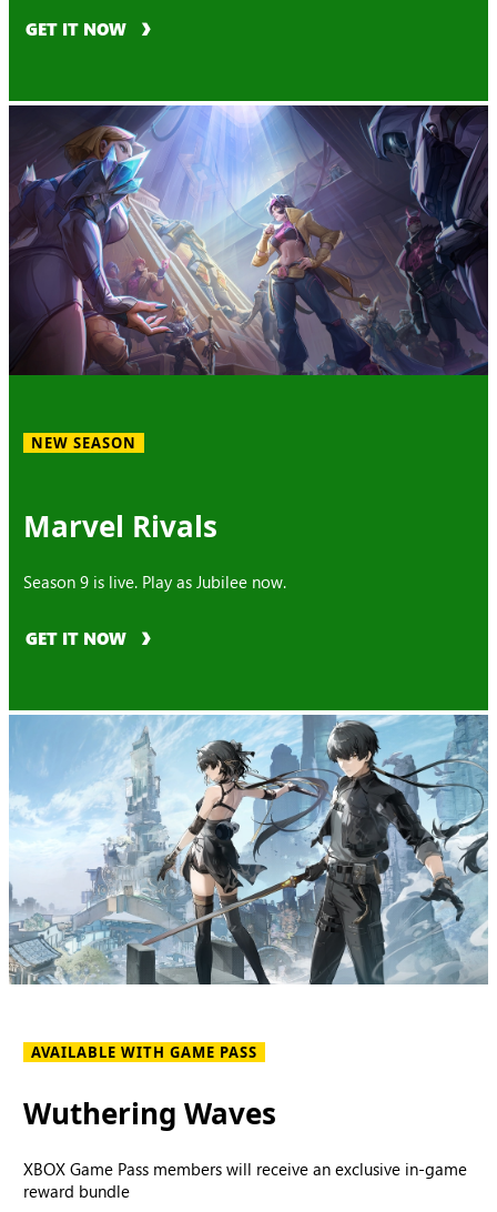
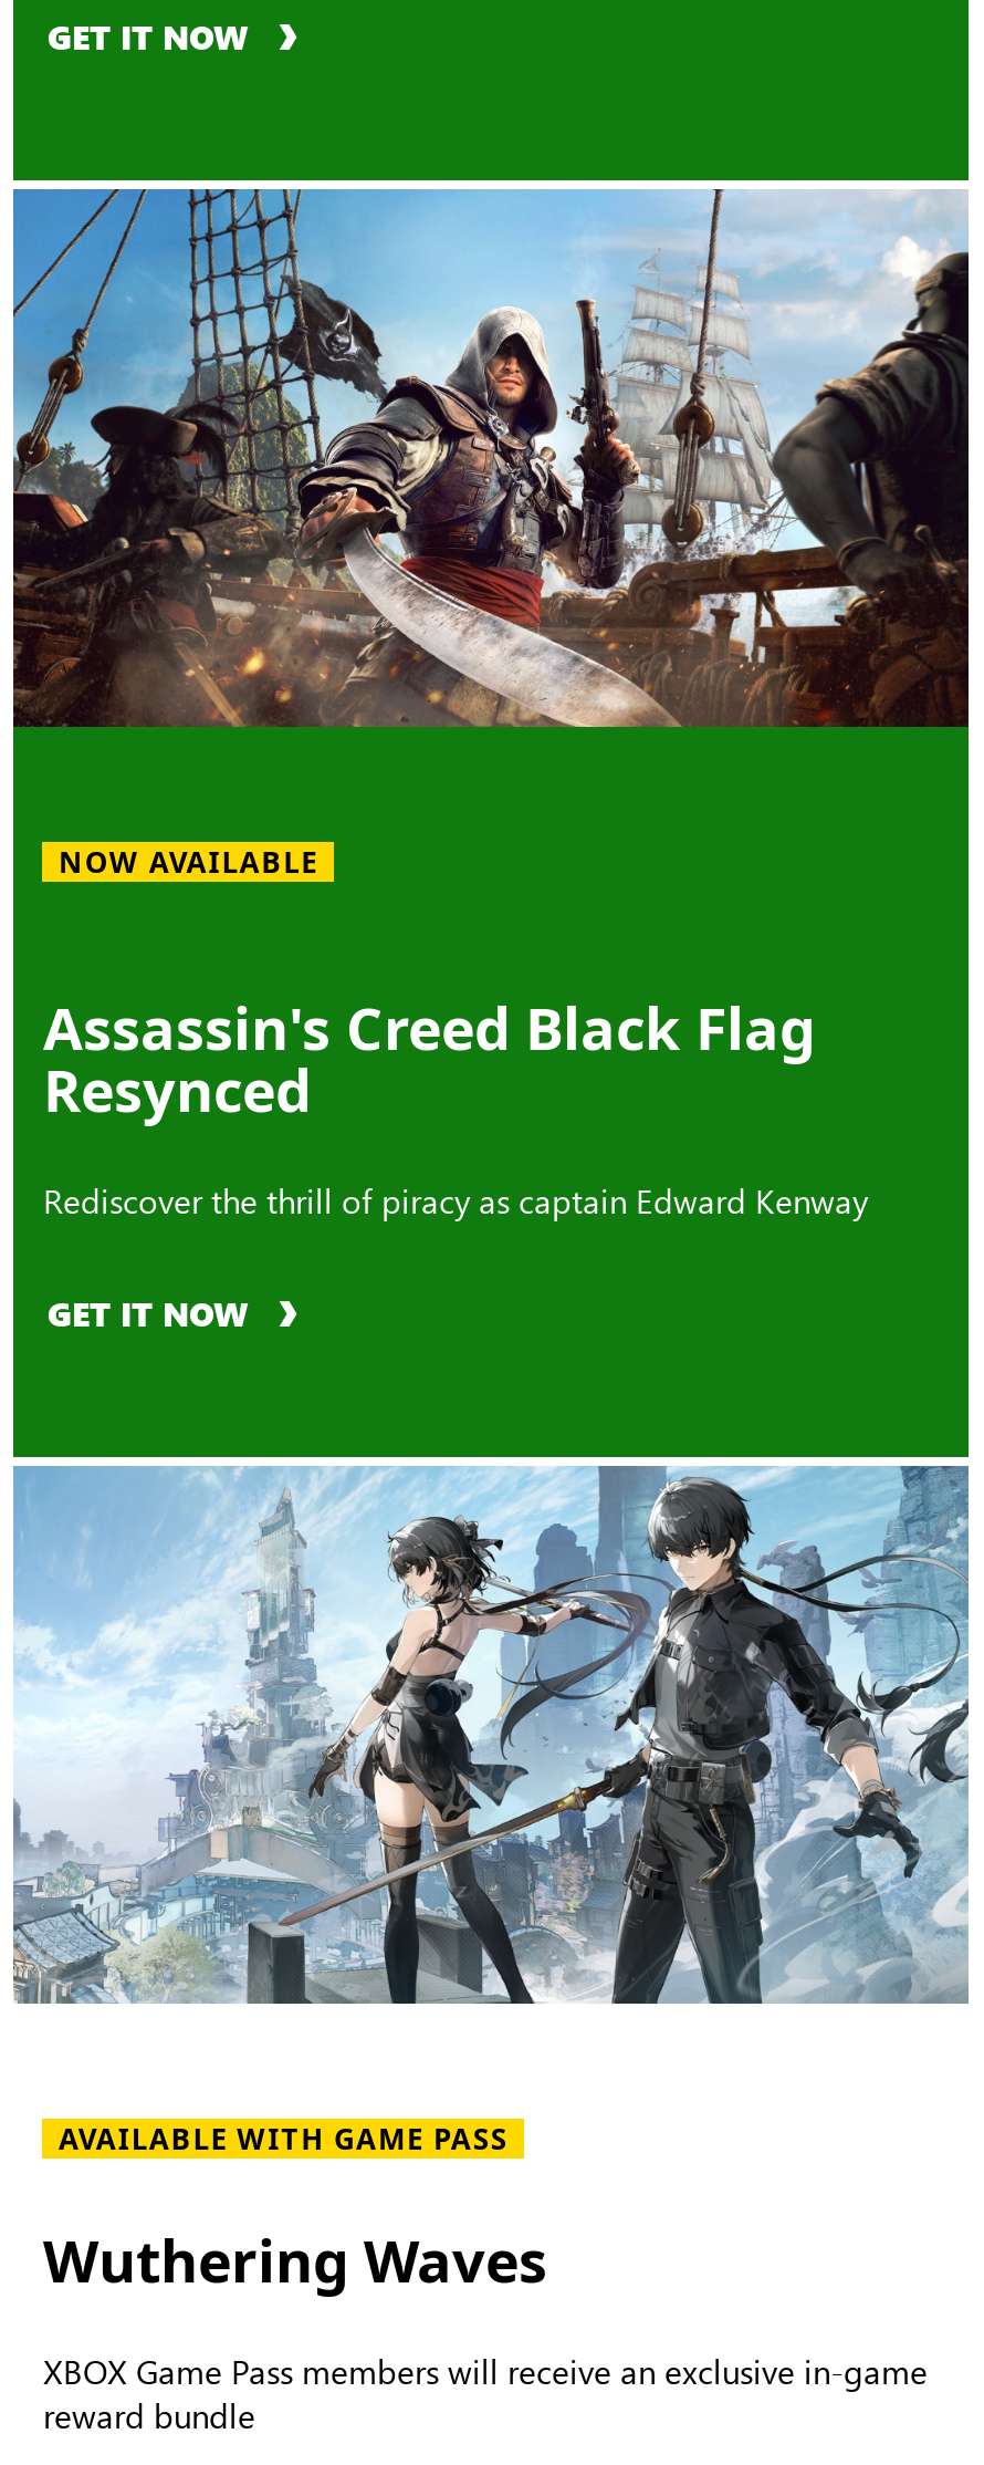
- [image]
+ [image]

- NEW SEASON
+ NOW AVAILABLE

- Marvel Rivals
+ Assassin's Creed Black Flag
+ Resynced

- Season 9 is live. Play as Jubilee now.
+ Rediscover the thrill of piracy as captain Edward Kenway
